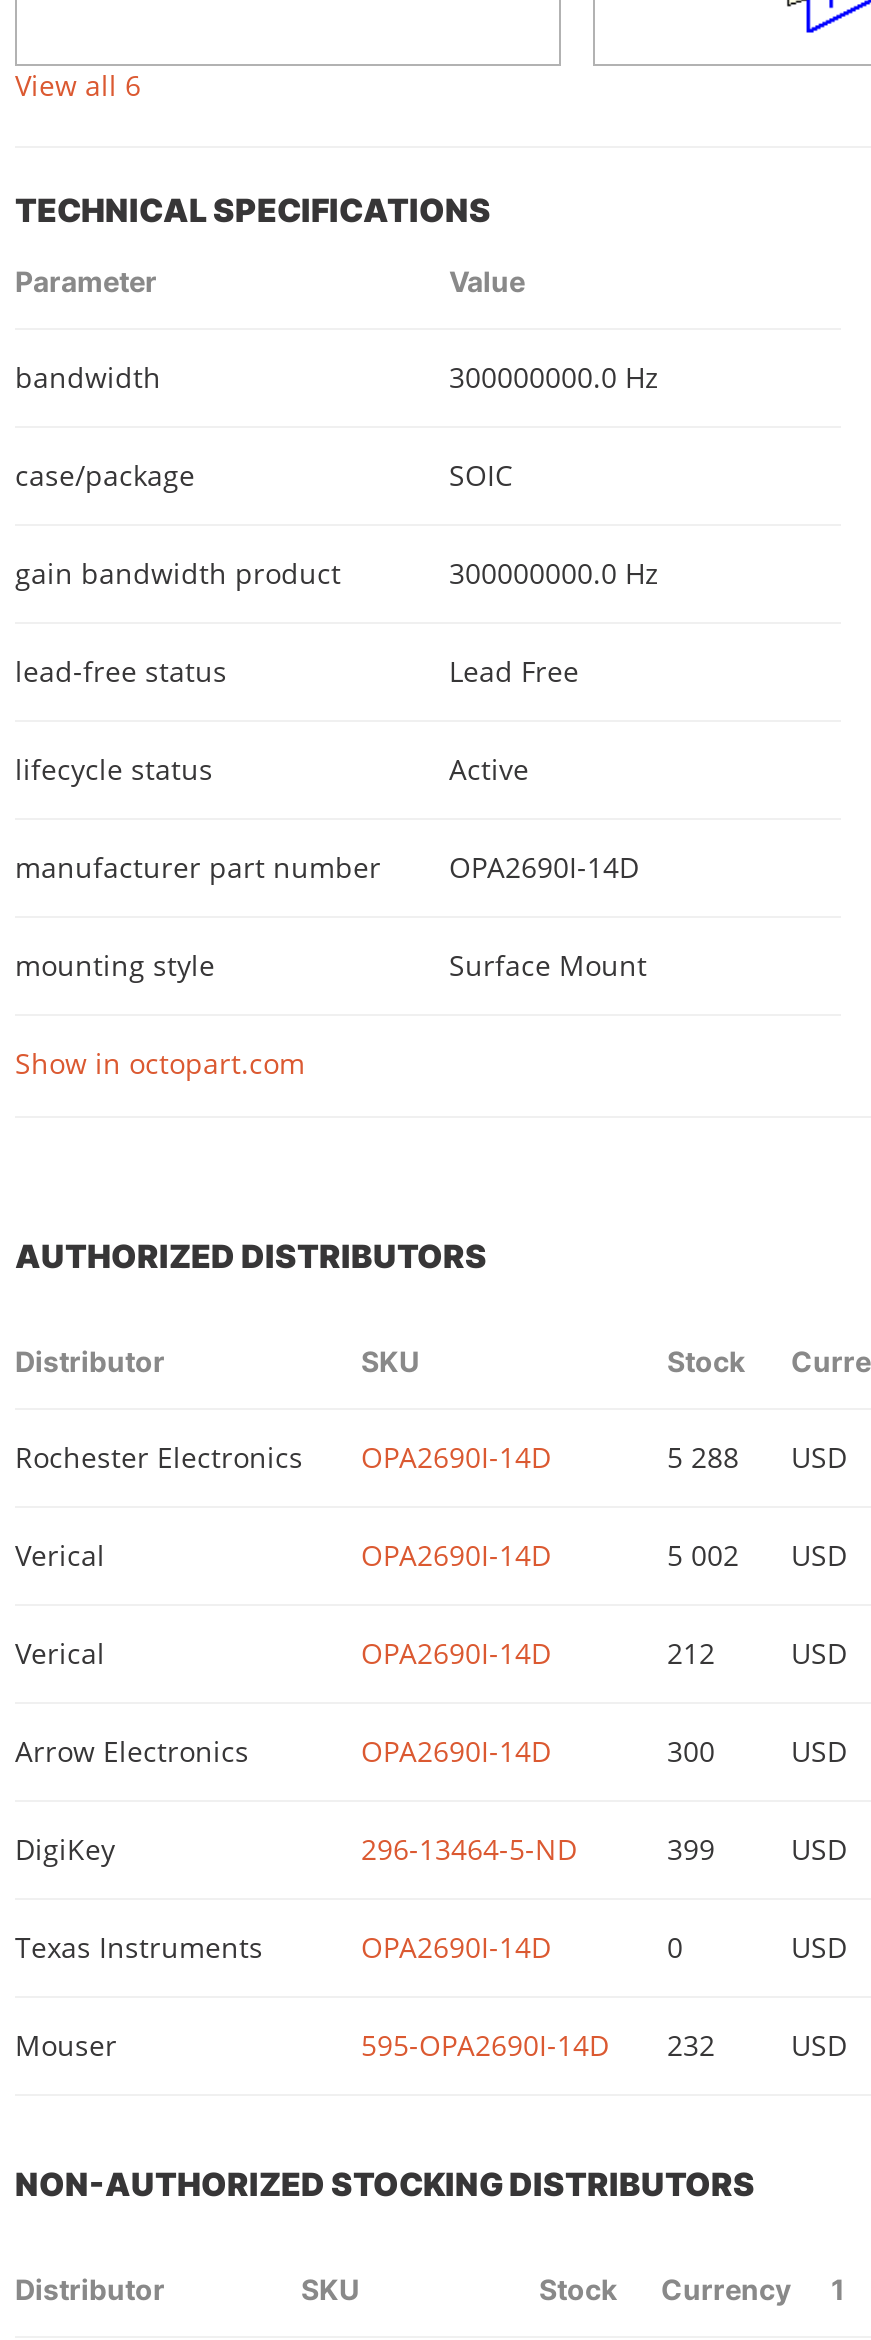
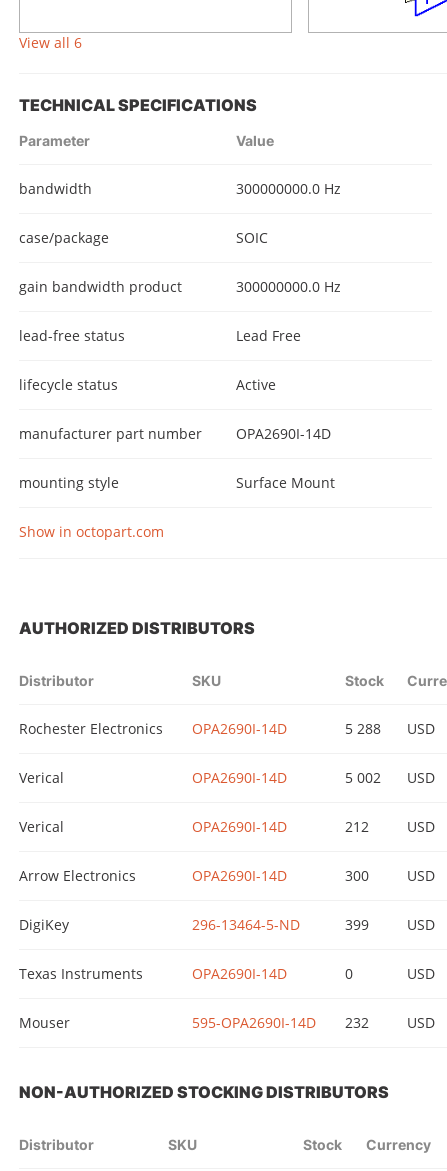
- 1
